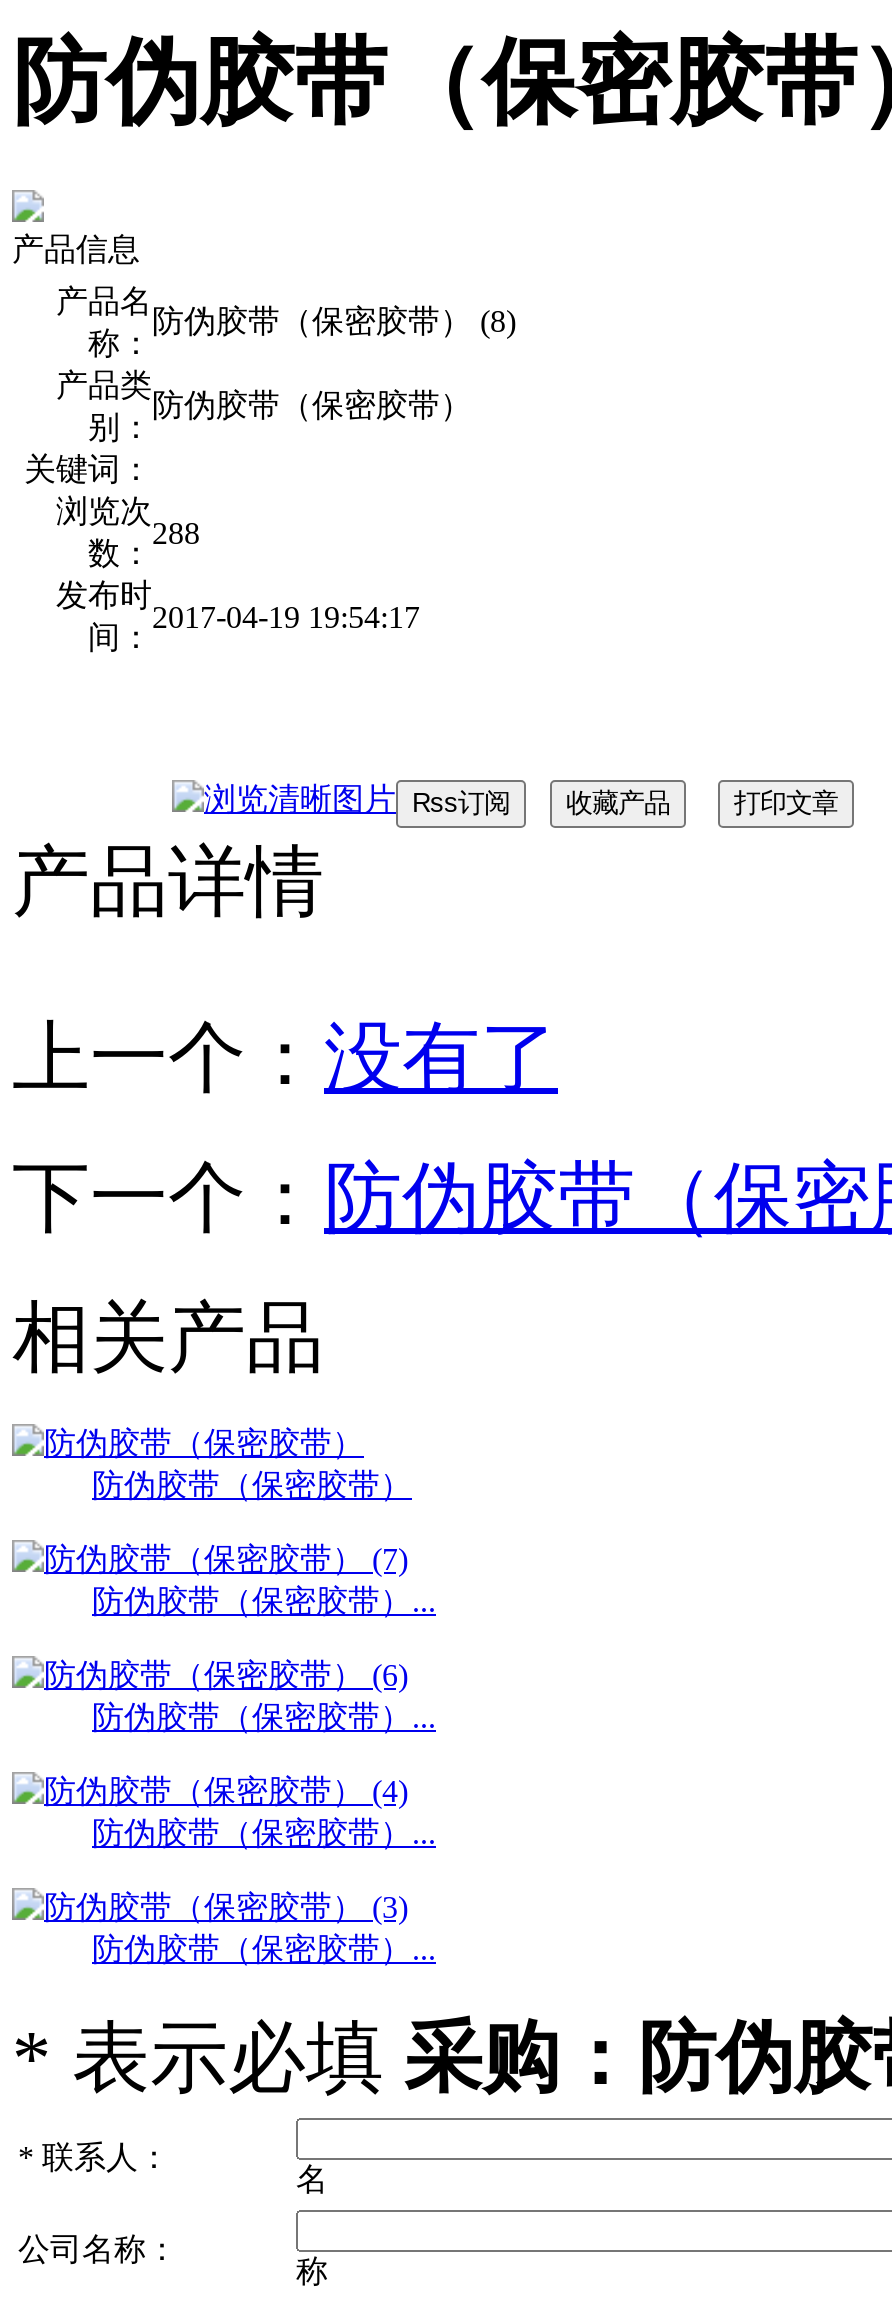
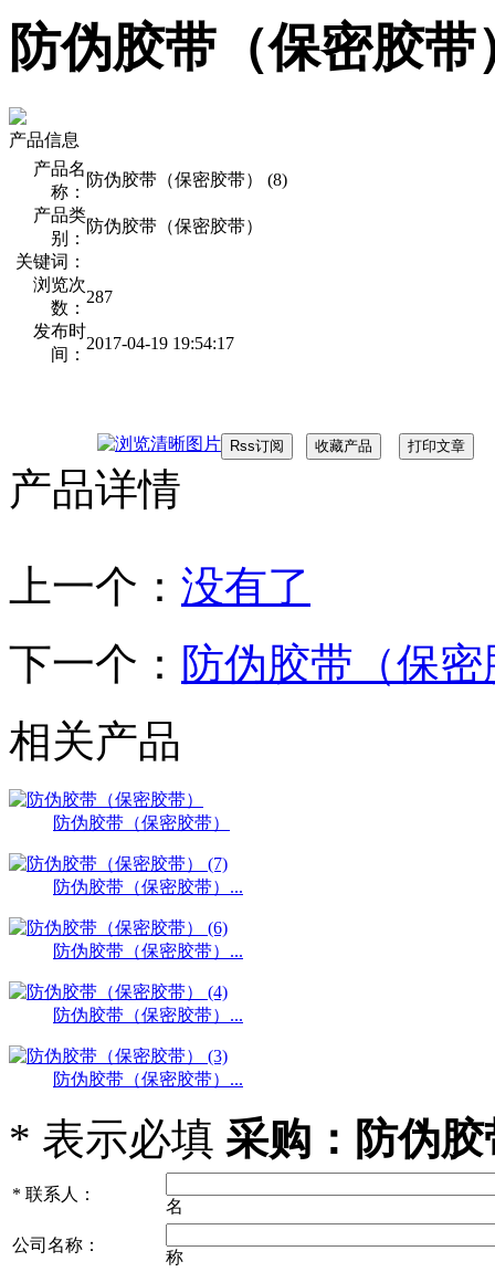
- 288
+ 287
